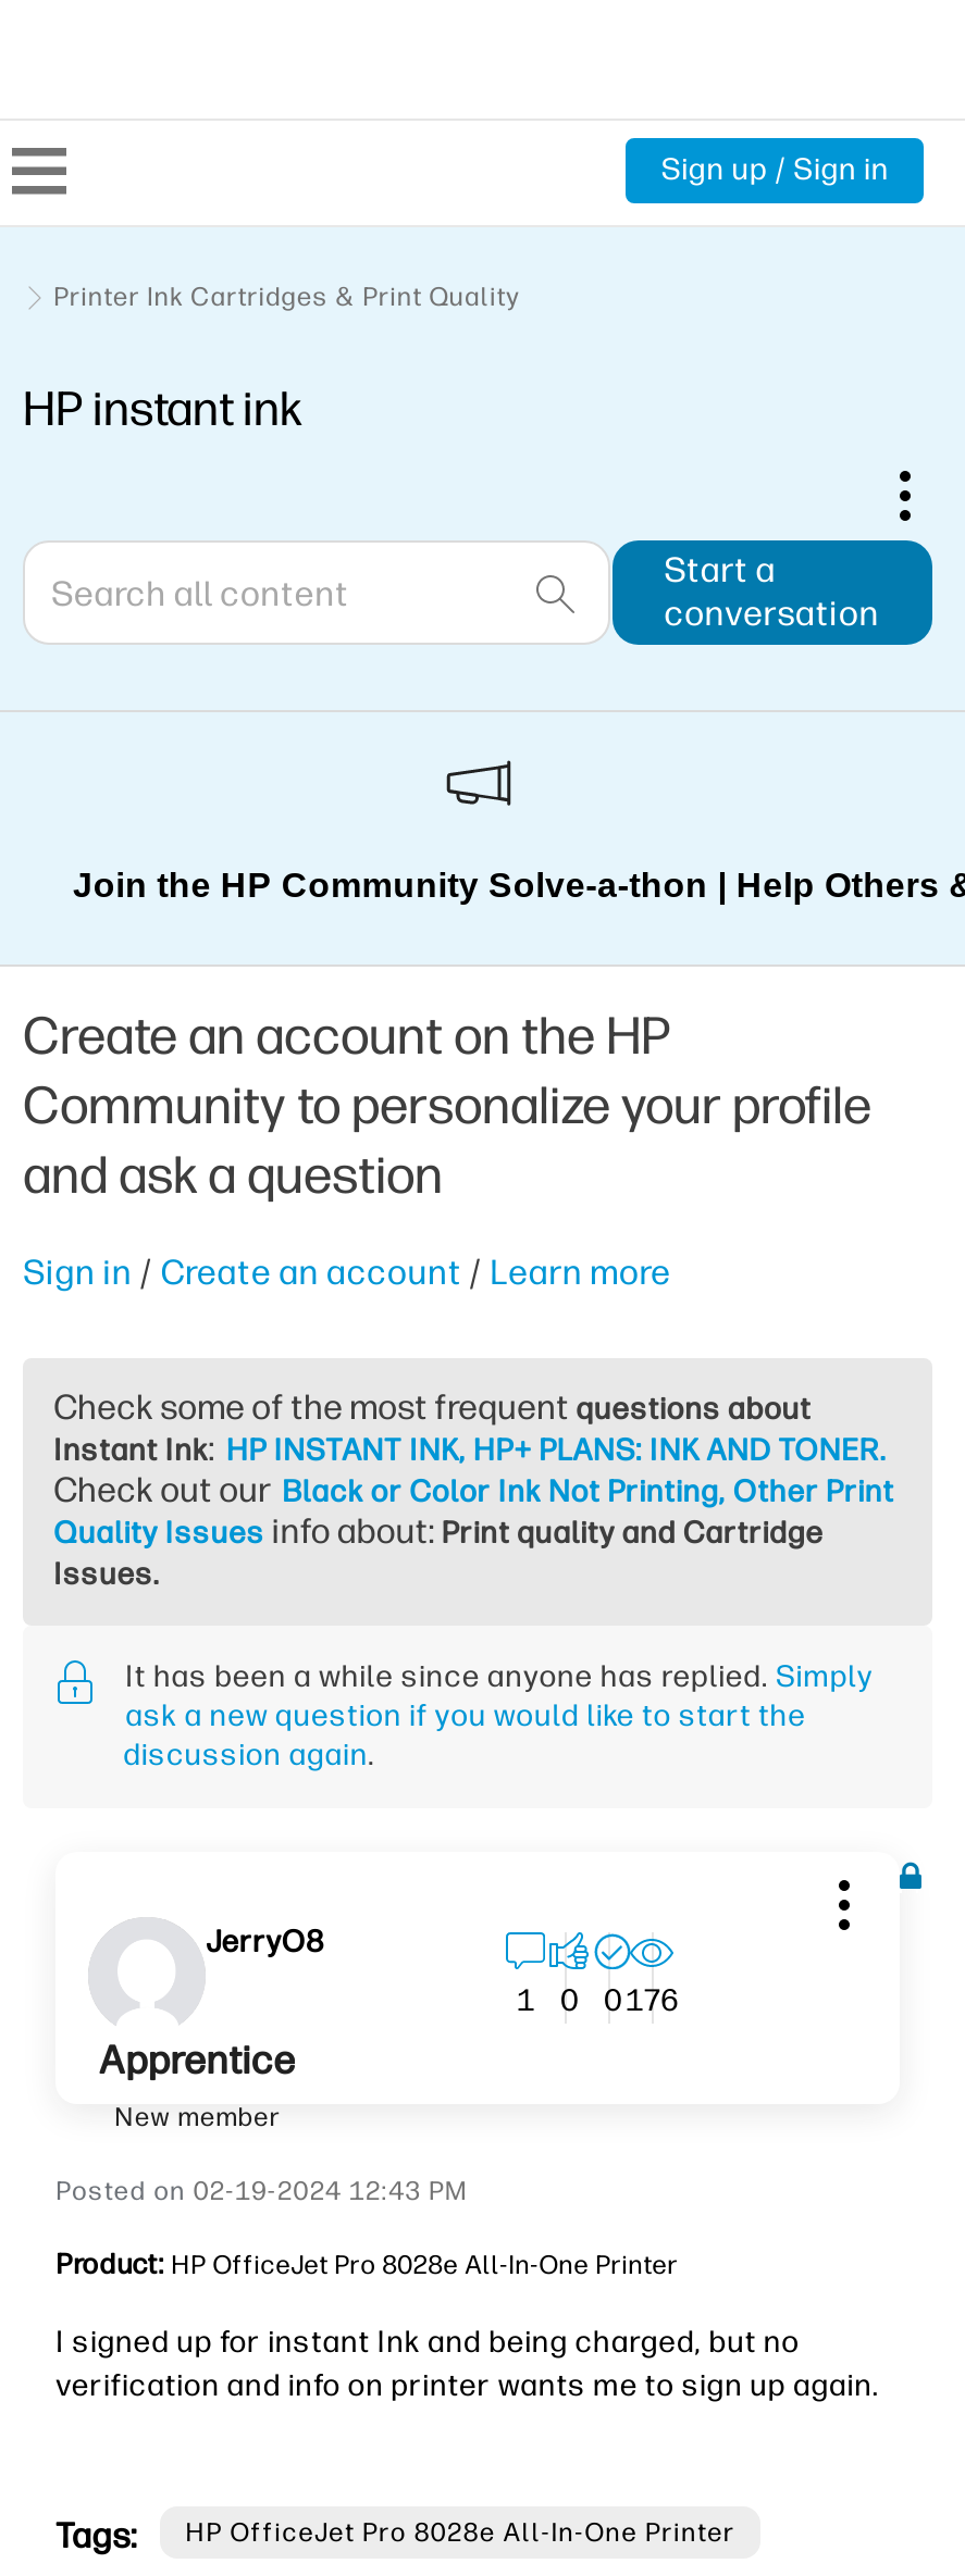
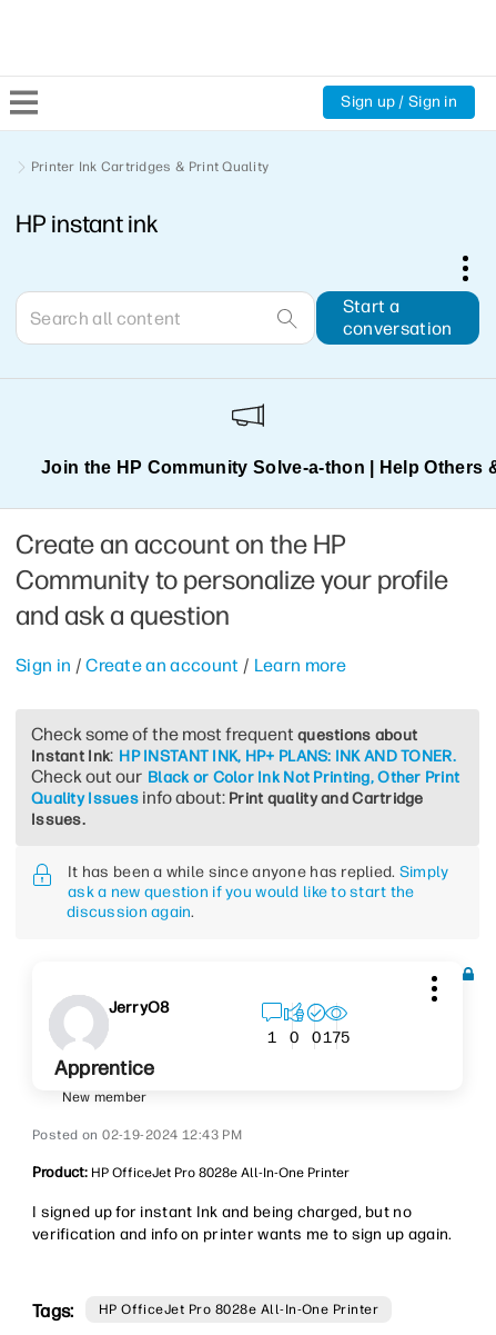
- 1 0 0 176
+ 1 0 0 175
